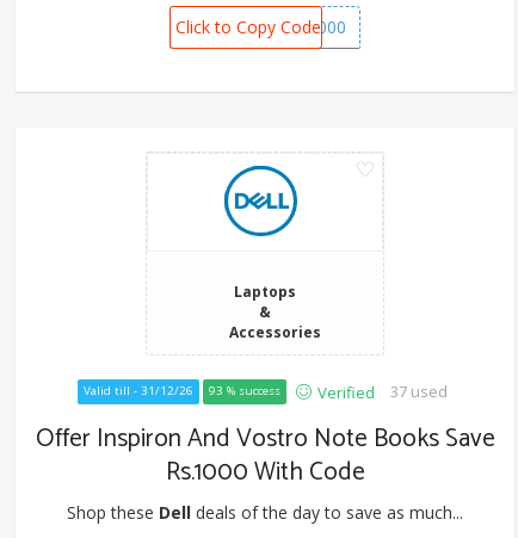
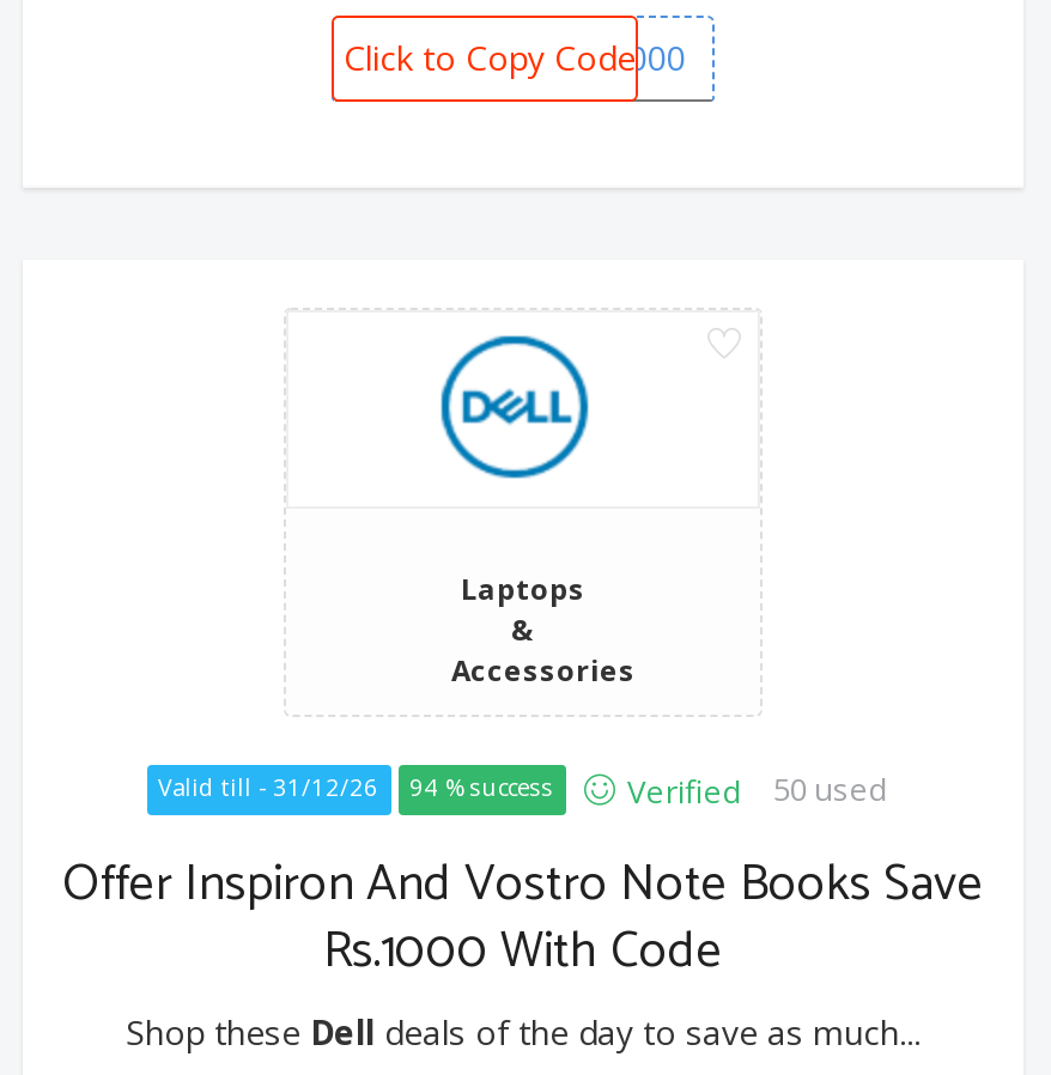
- Valid till - 31/12/26 93 % success
+ Valid till - 31/12/26 94 % success

- Verified 37 used
+ Verified 50 used
